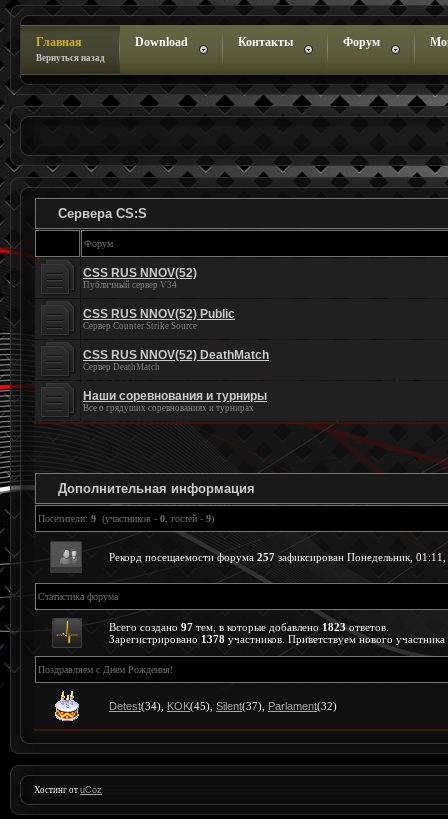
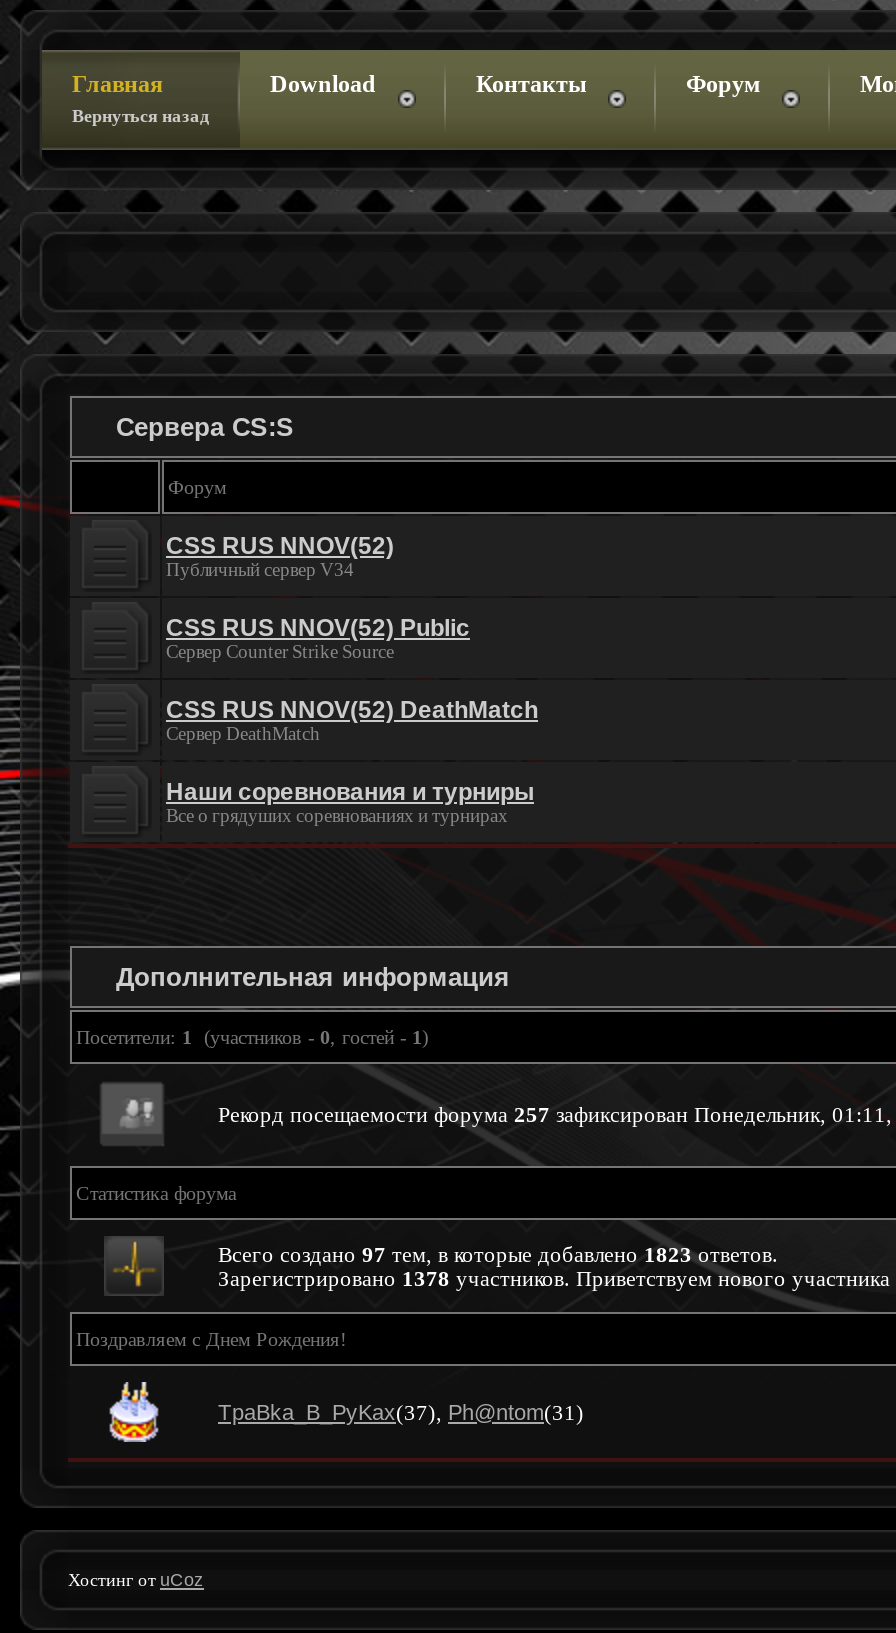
- Посетители: 9 (участников - 0, гостей - 9)
+ Посетители: 1 (участников - 0, гостей - 1)

- Detest(34), KOK(45), Silent(37), Parlament(32)
+ TpaBka_B_PyKax(37), Ph@ntom(31)
